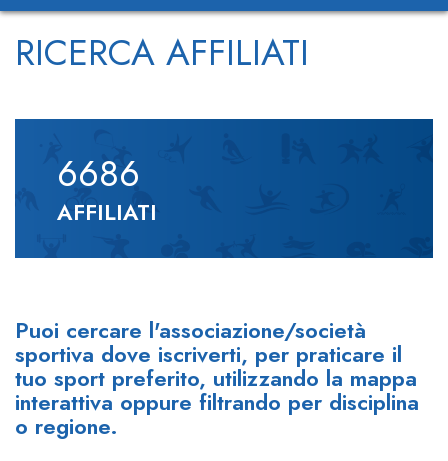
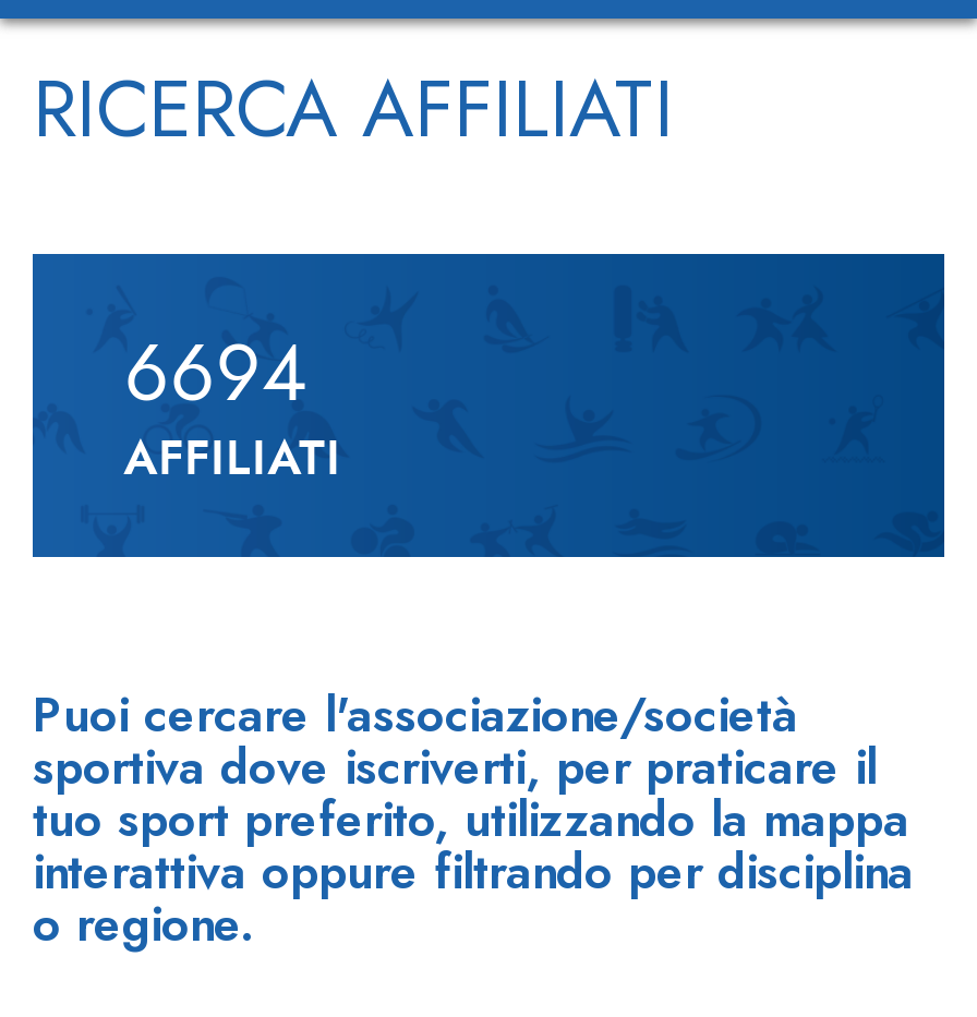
- 6686
+ 6694
